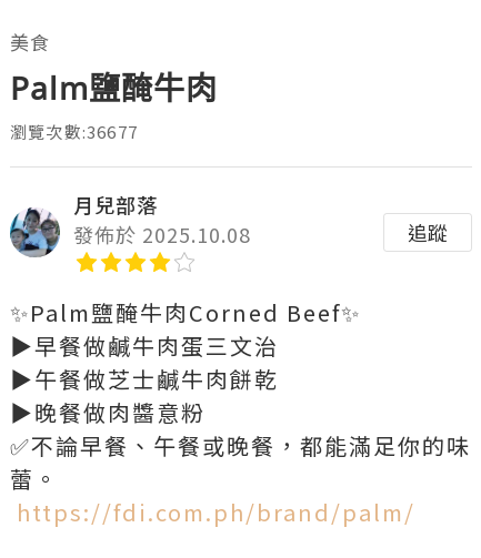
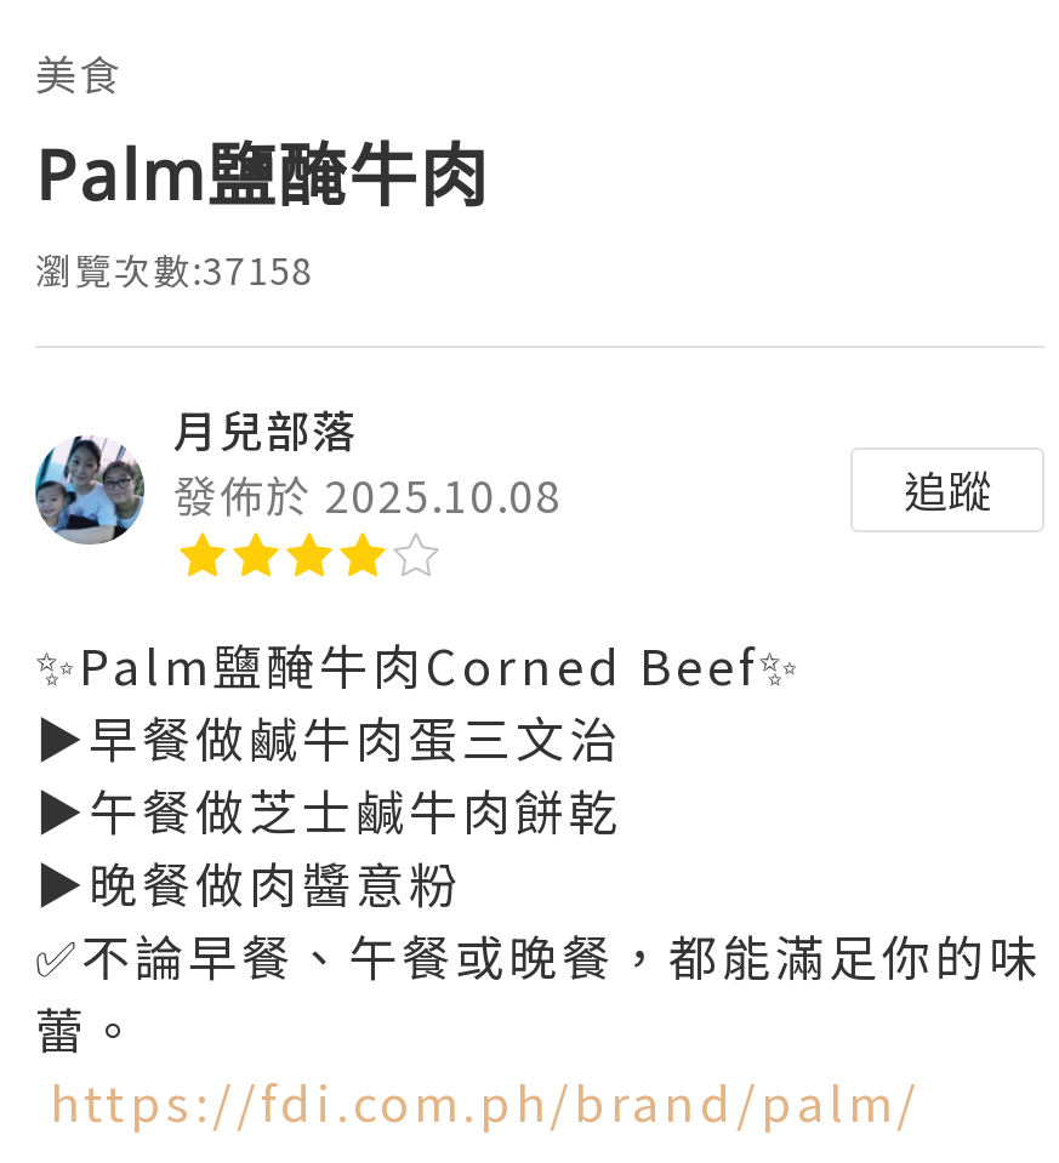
- 瀏覽次數:36677
+ 瀏覽次數:37158
